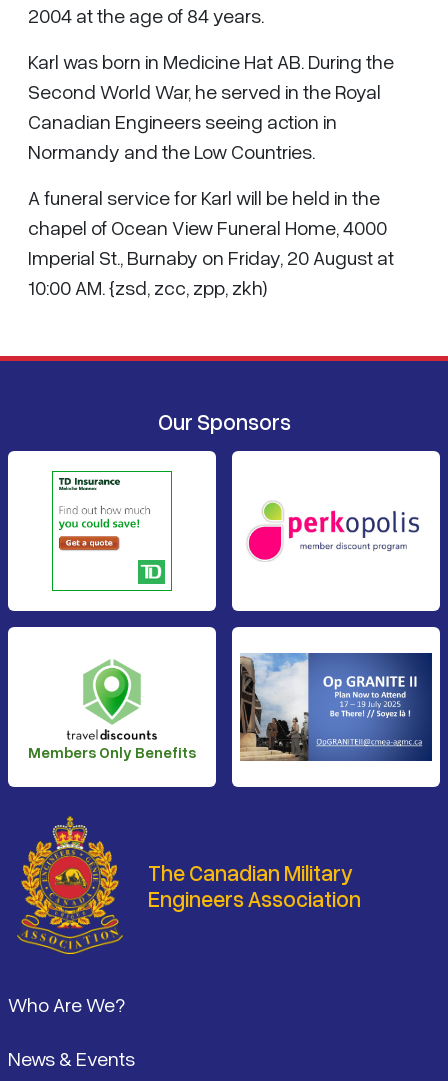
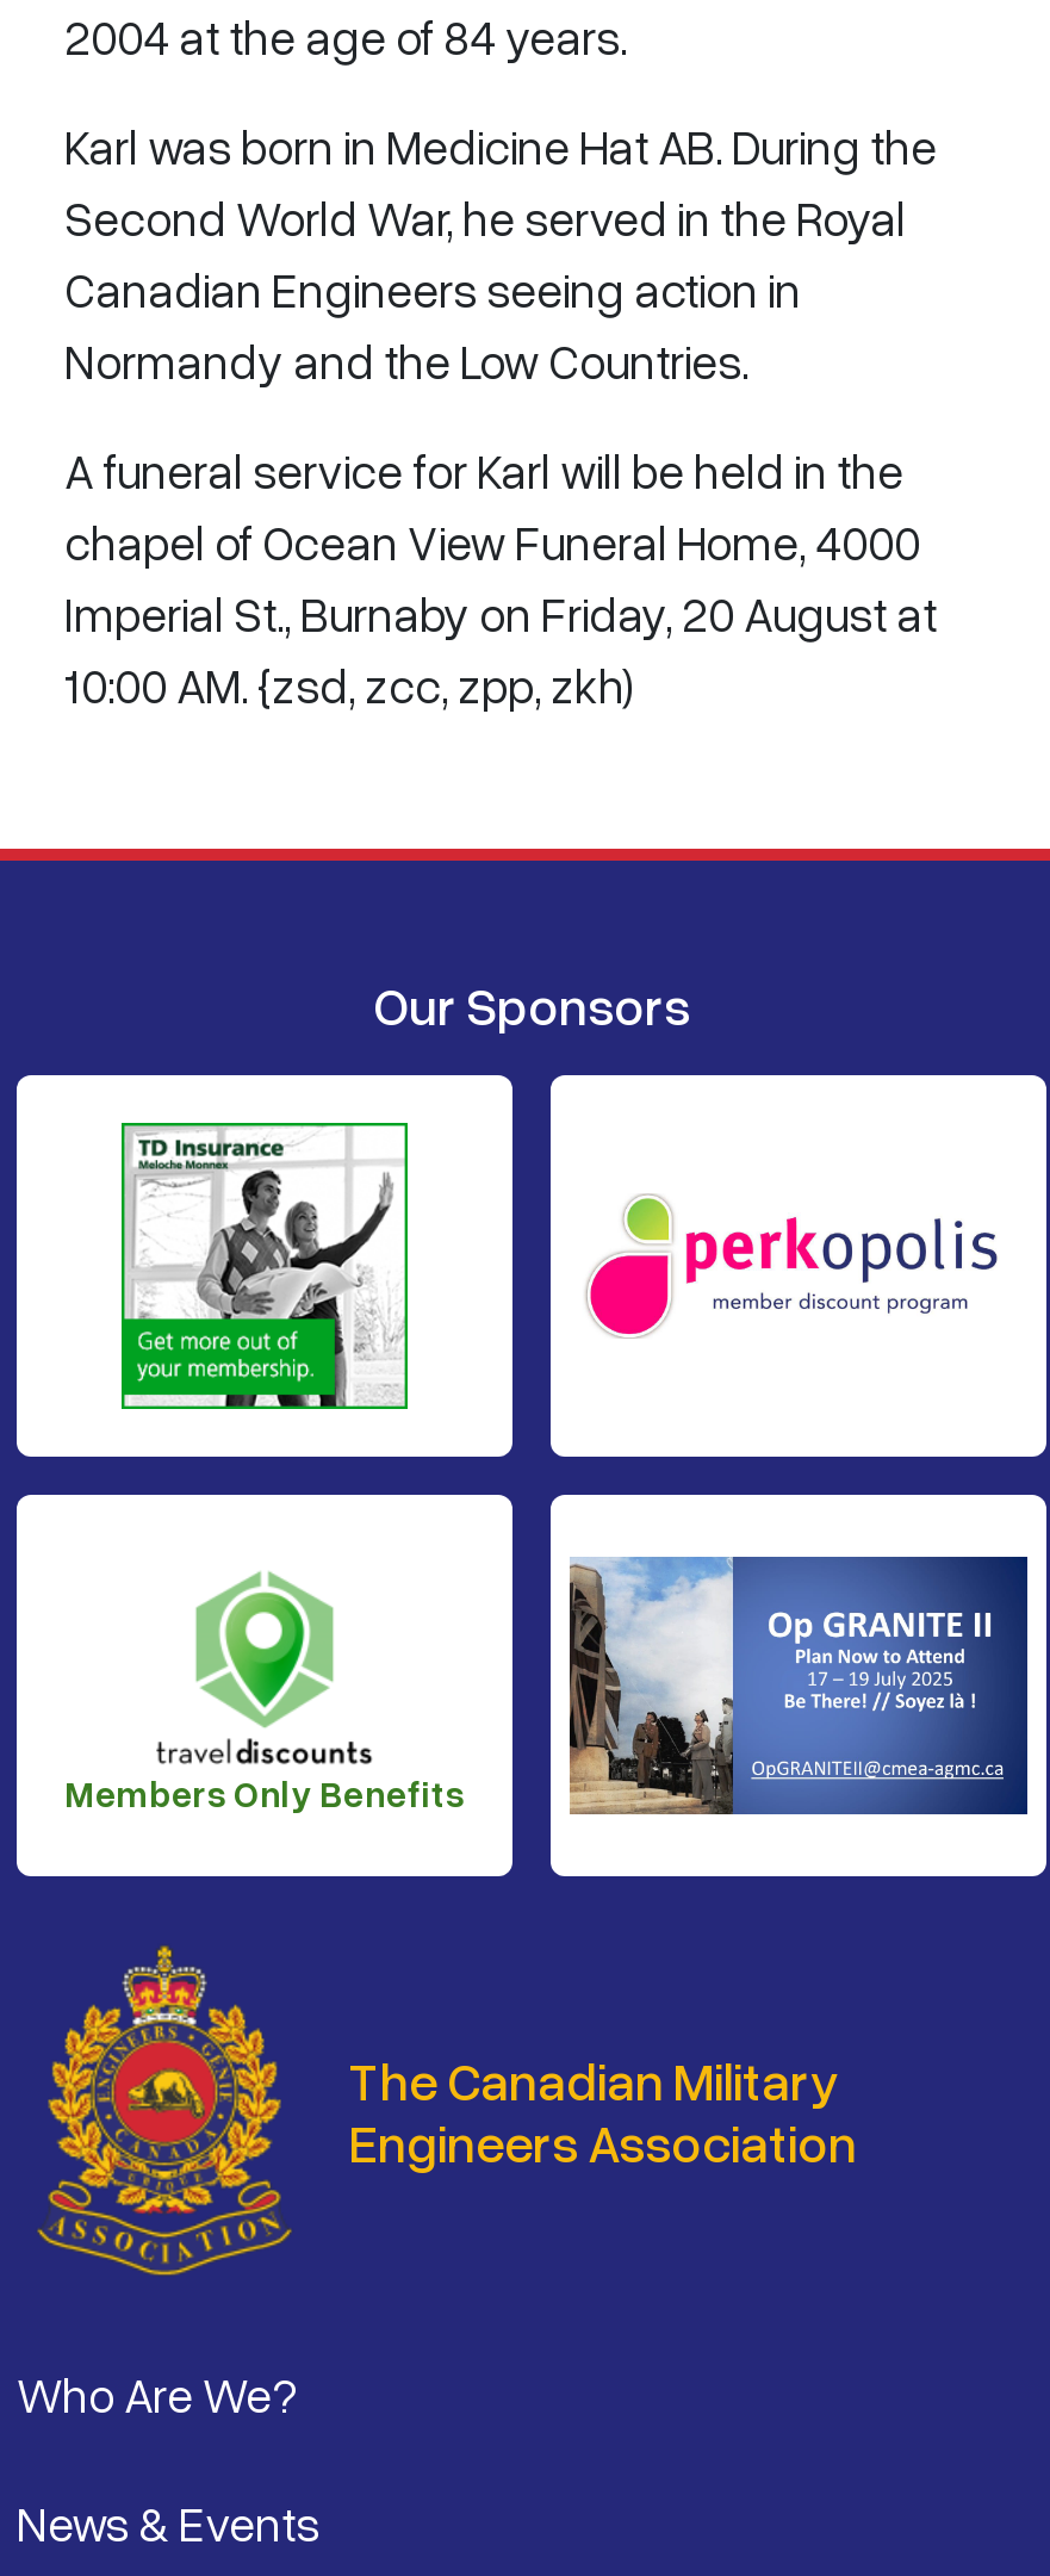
- [image]
+ [image]
